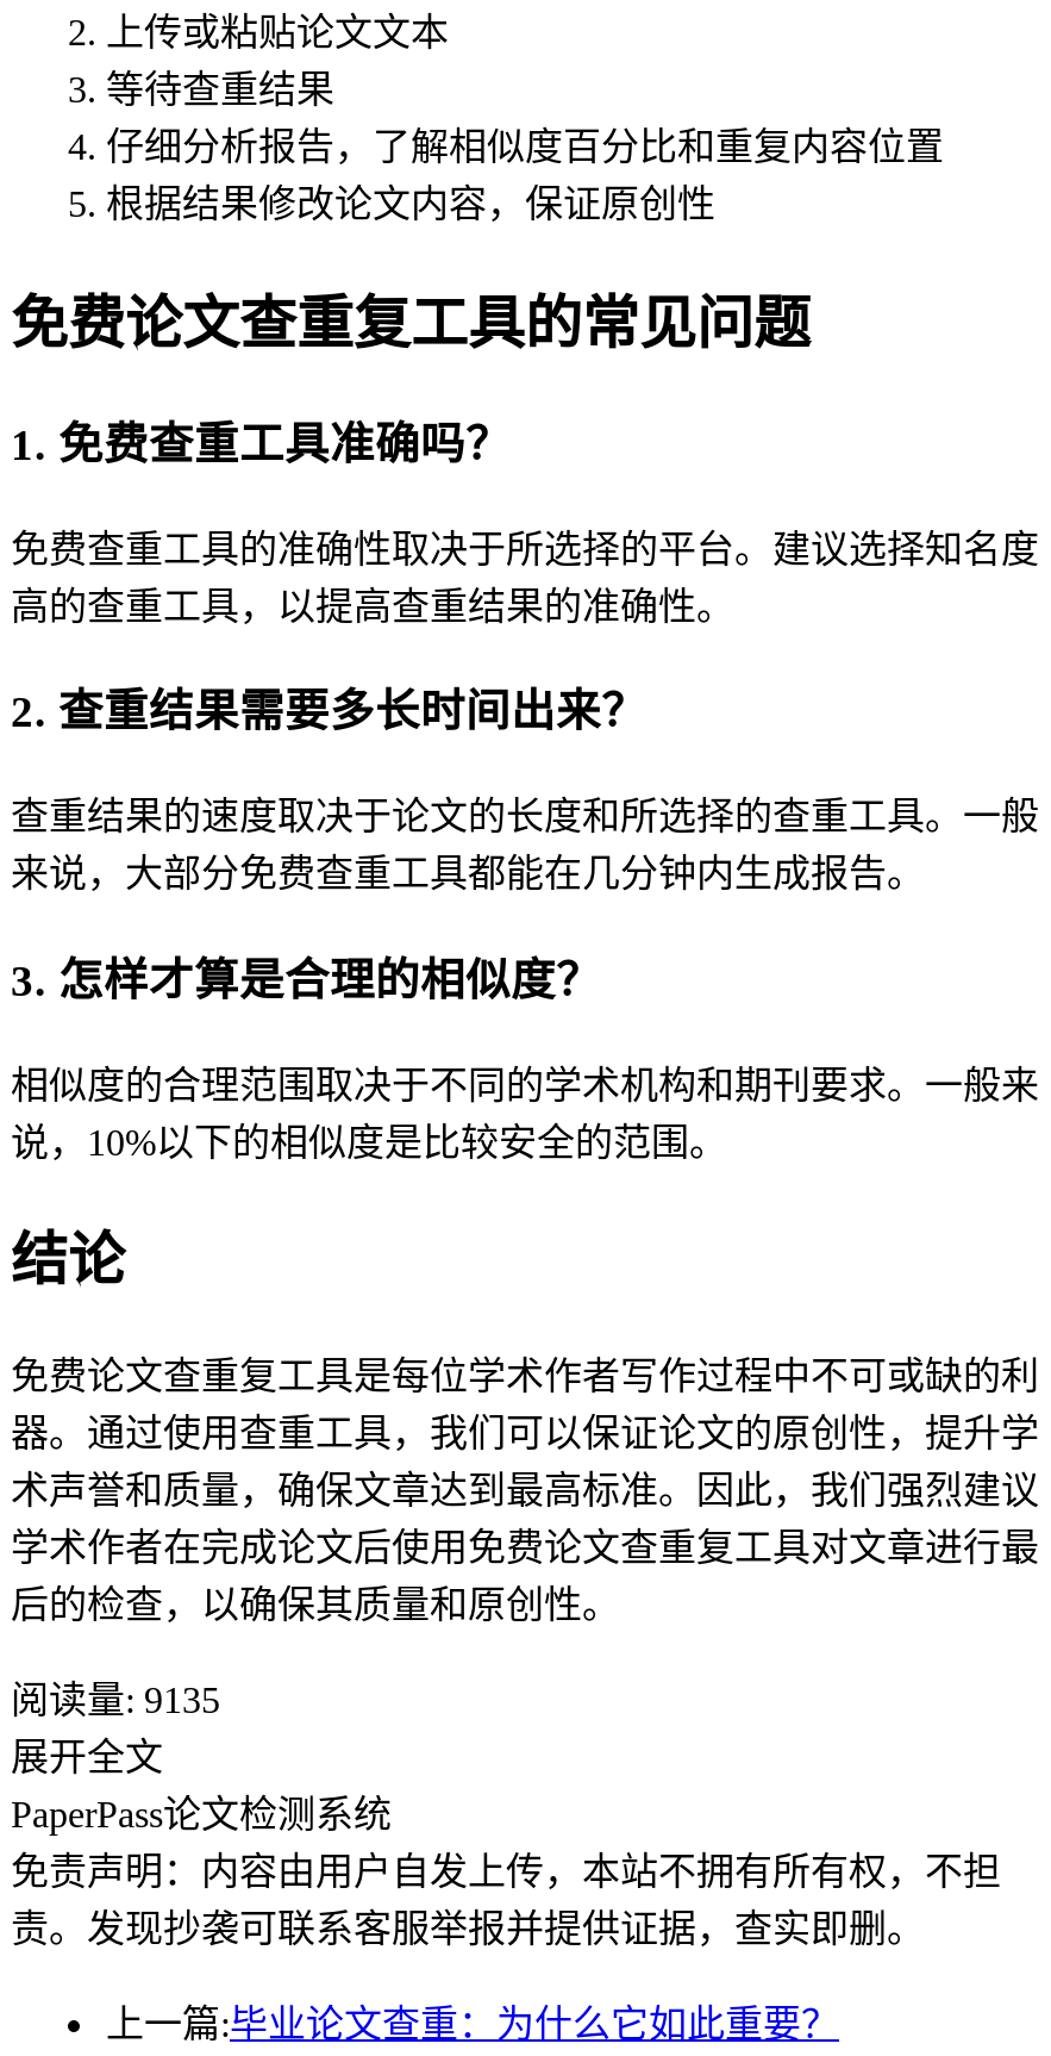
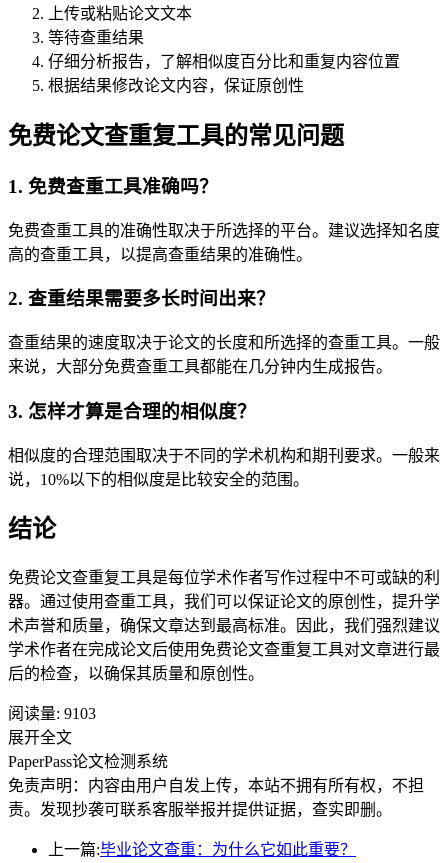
- 阅读量: 9135
+ 阅读量: 9103
